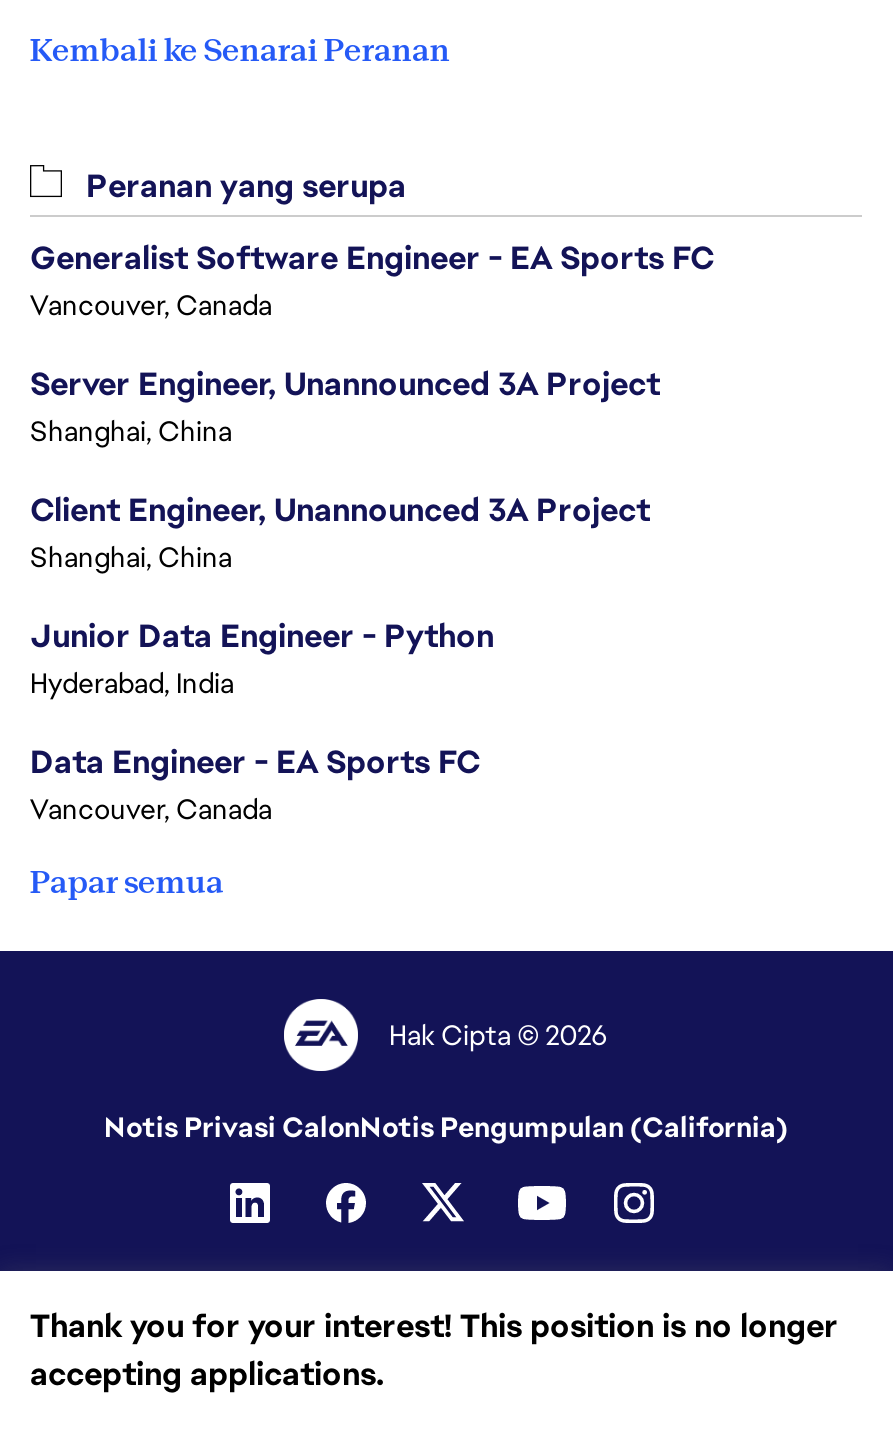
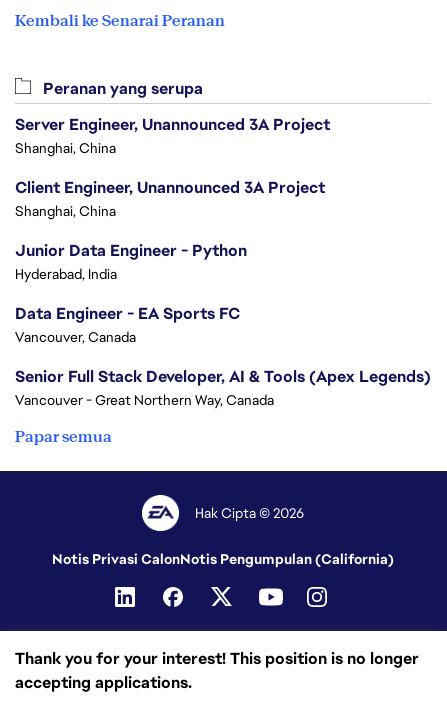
- Generalist Software Engineer - EA Sports FC
- Vancouver, Canada

moved up: Server Engineer, Unannounced 3A Project | Shanghai, China | Client Engineer, Unannounced 3A Project | Shanghai, China | Junior Data Engineer - Python | Hyderabad, India | Data Engineer - EA Sports FC | Vancouver, Canada

+ Senior Full Stack Developer, AI & Tools (Apex Legends)
+ Vancouver - Great Northern Way, Canada
